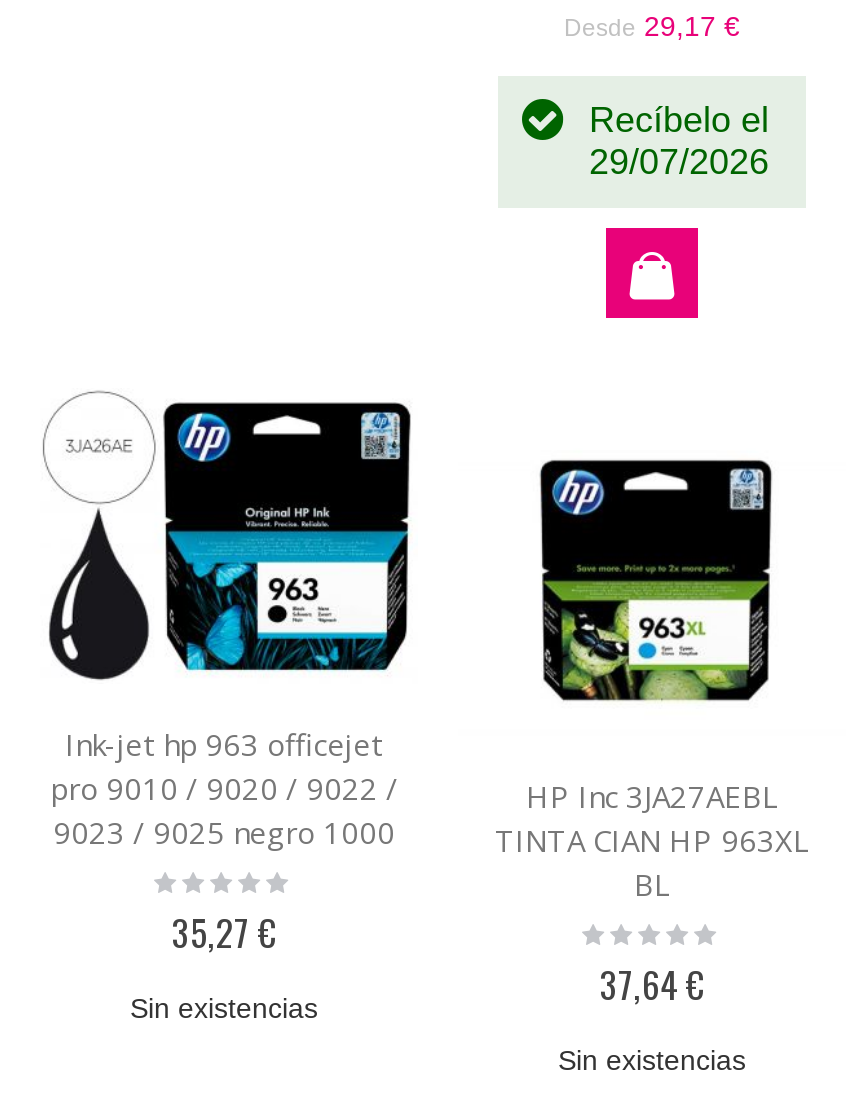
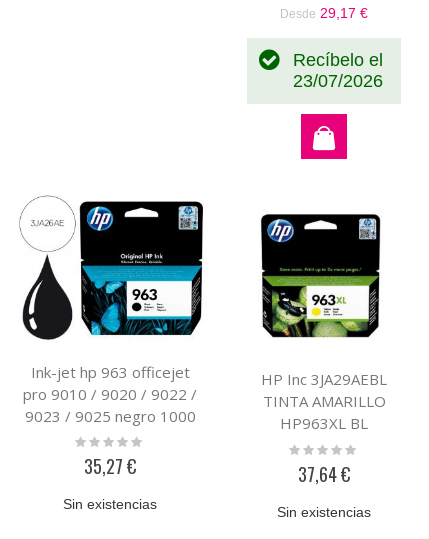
- 29/07/2026
+ 23/07/2026

- [image]
- HP Inc 3JA27AEBL
- TINTA CIAN HP 963XL
- BL
+ [image]
+ HP Inc 3JA29AEBL
+ TINTA AMARILLO
+ HP963XL BL
